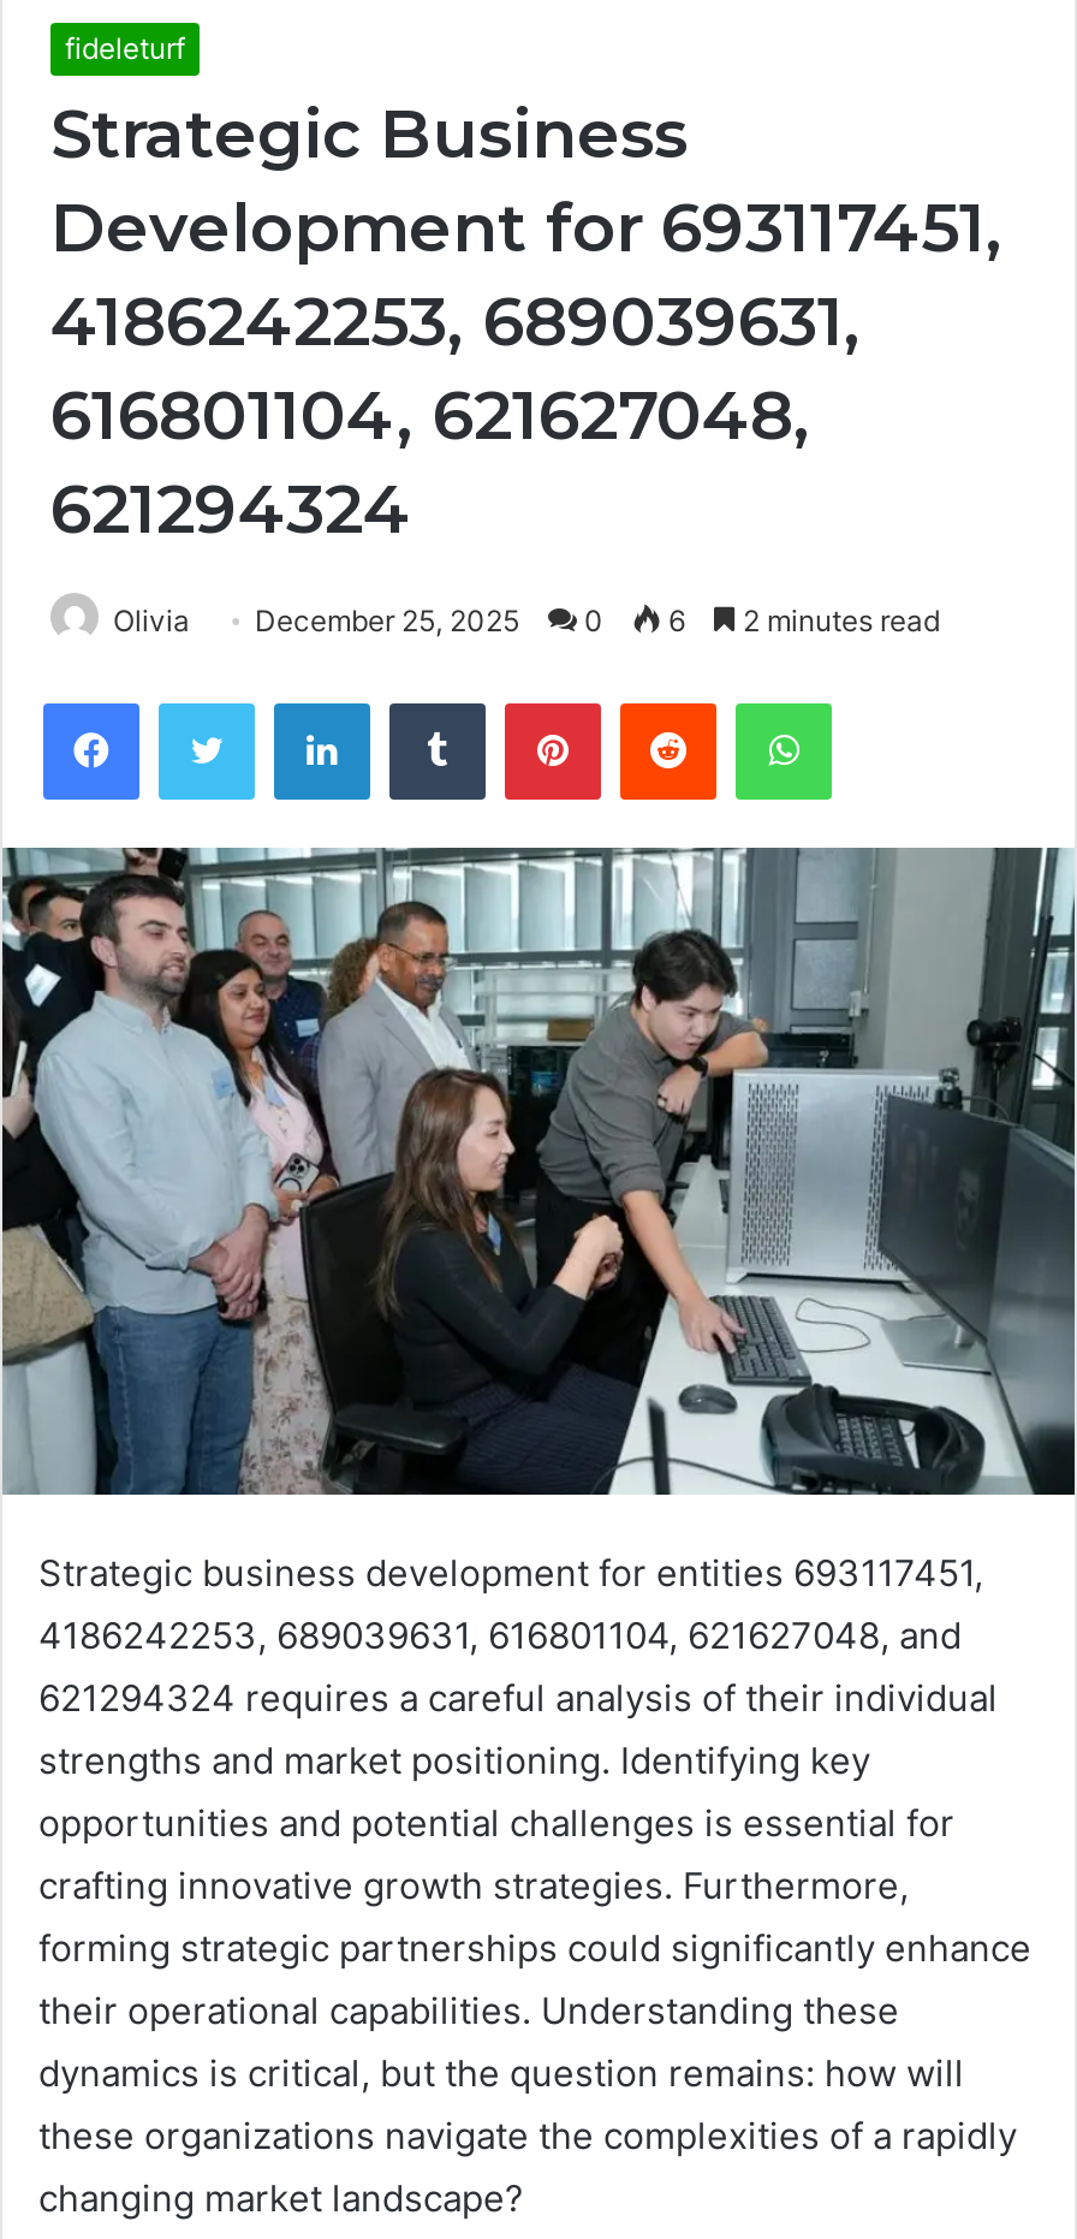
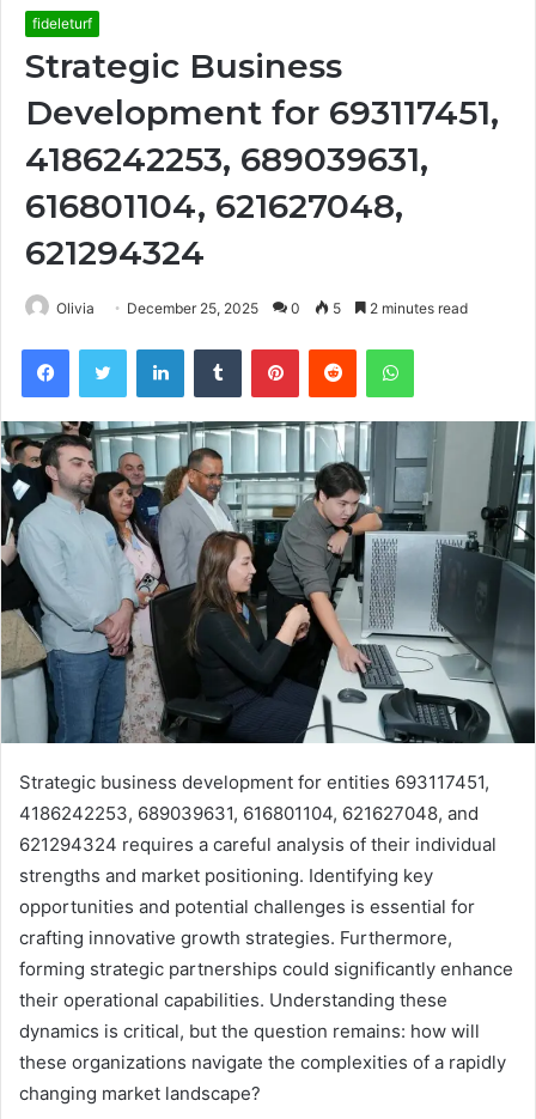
- Olivia December 25, 2025 0 6 2 minutes read
+ Olivia December 25, 2025 0 5 2 minutes read
